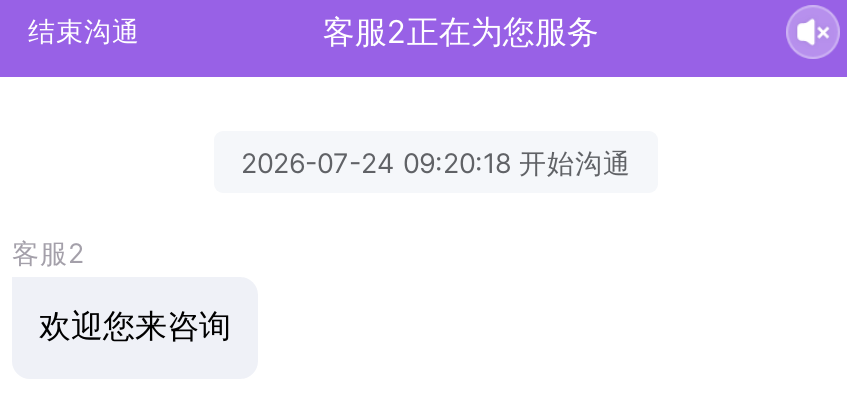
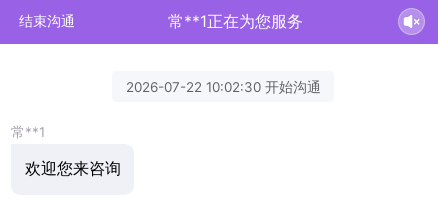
- 客服2正在为您服务
+ 常**1正在为您服务

- 2026-07-24 09:20:18 开始沟通
+ 2026-07-22 10:02:30 开始沟通

- 客服2
+ 常**1
